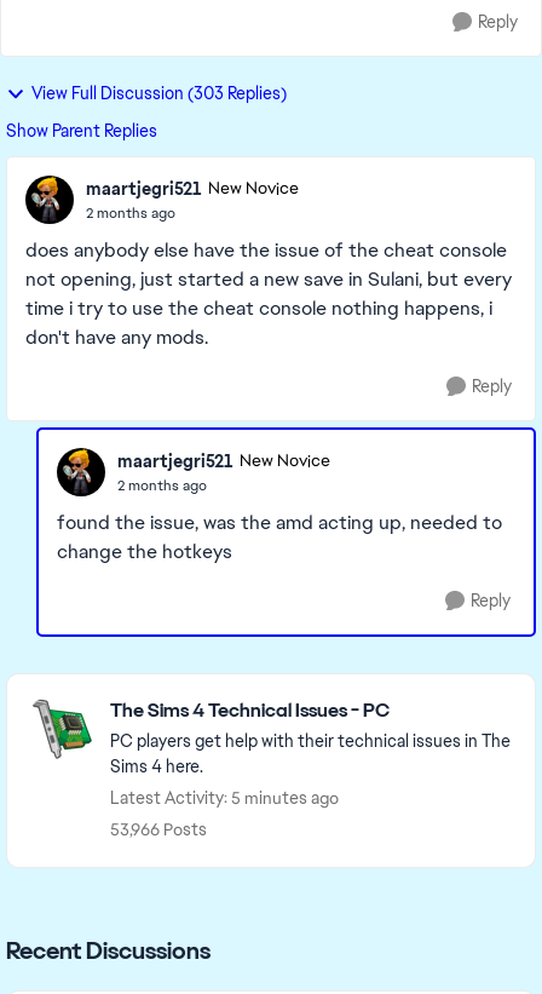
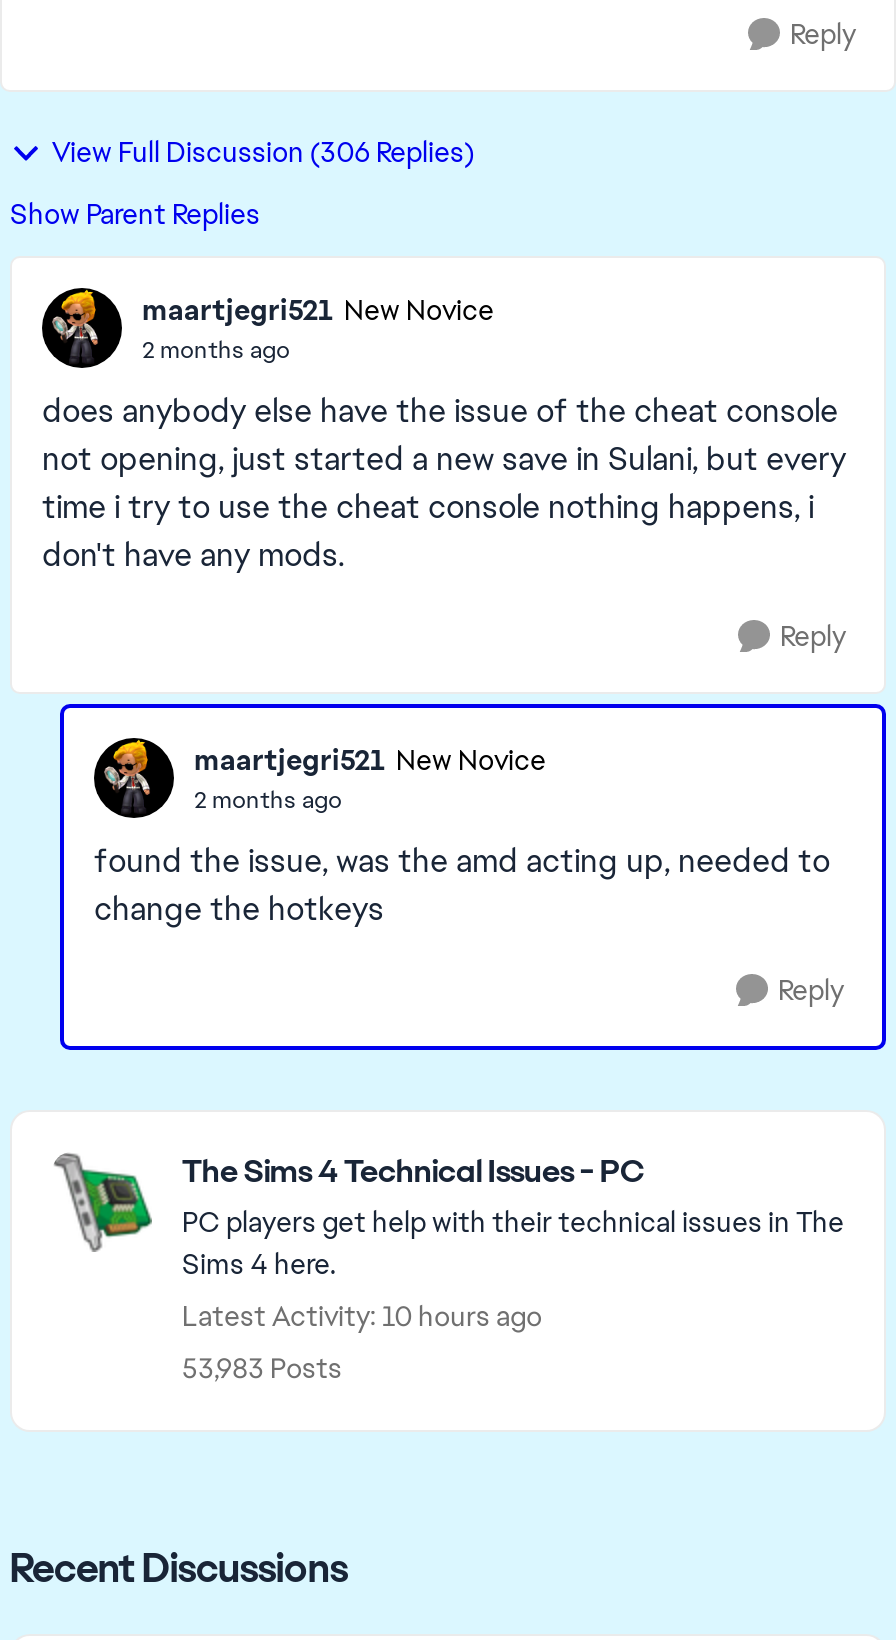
- View Full Discussion (303 Replies)
+ View Full Discussion (306 Replies)

- Latest Activity: 5 minutes ago
+ Latest Activity: 10 hours ago

- 53,966 Posts
+ 53,983 Posts
